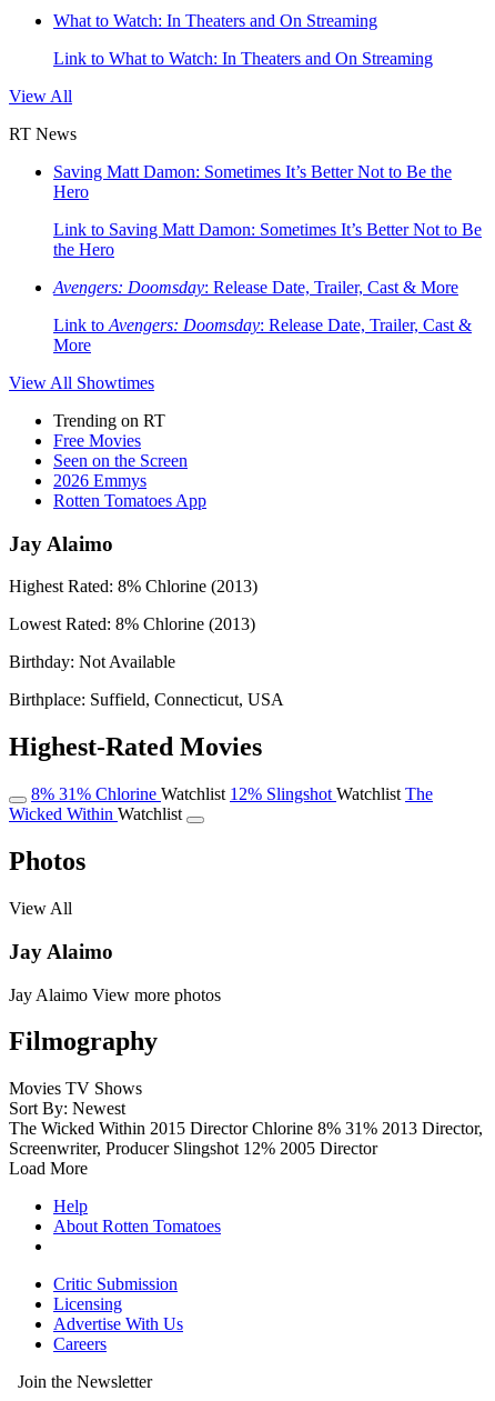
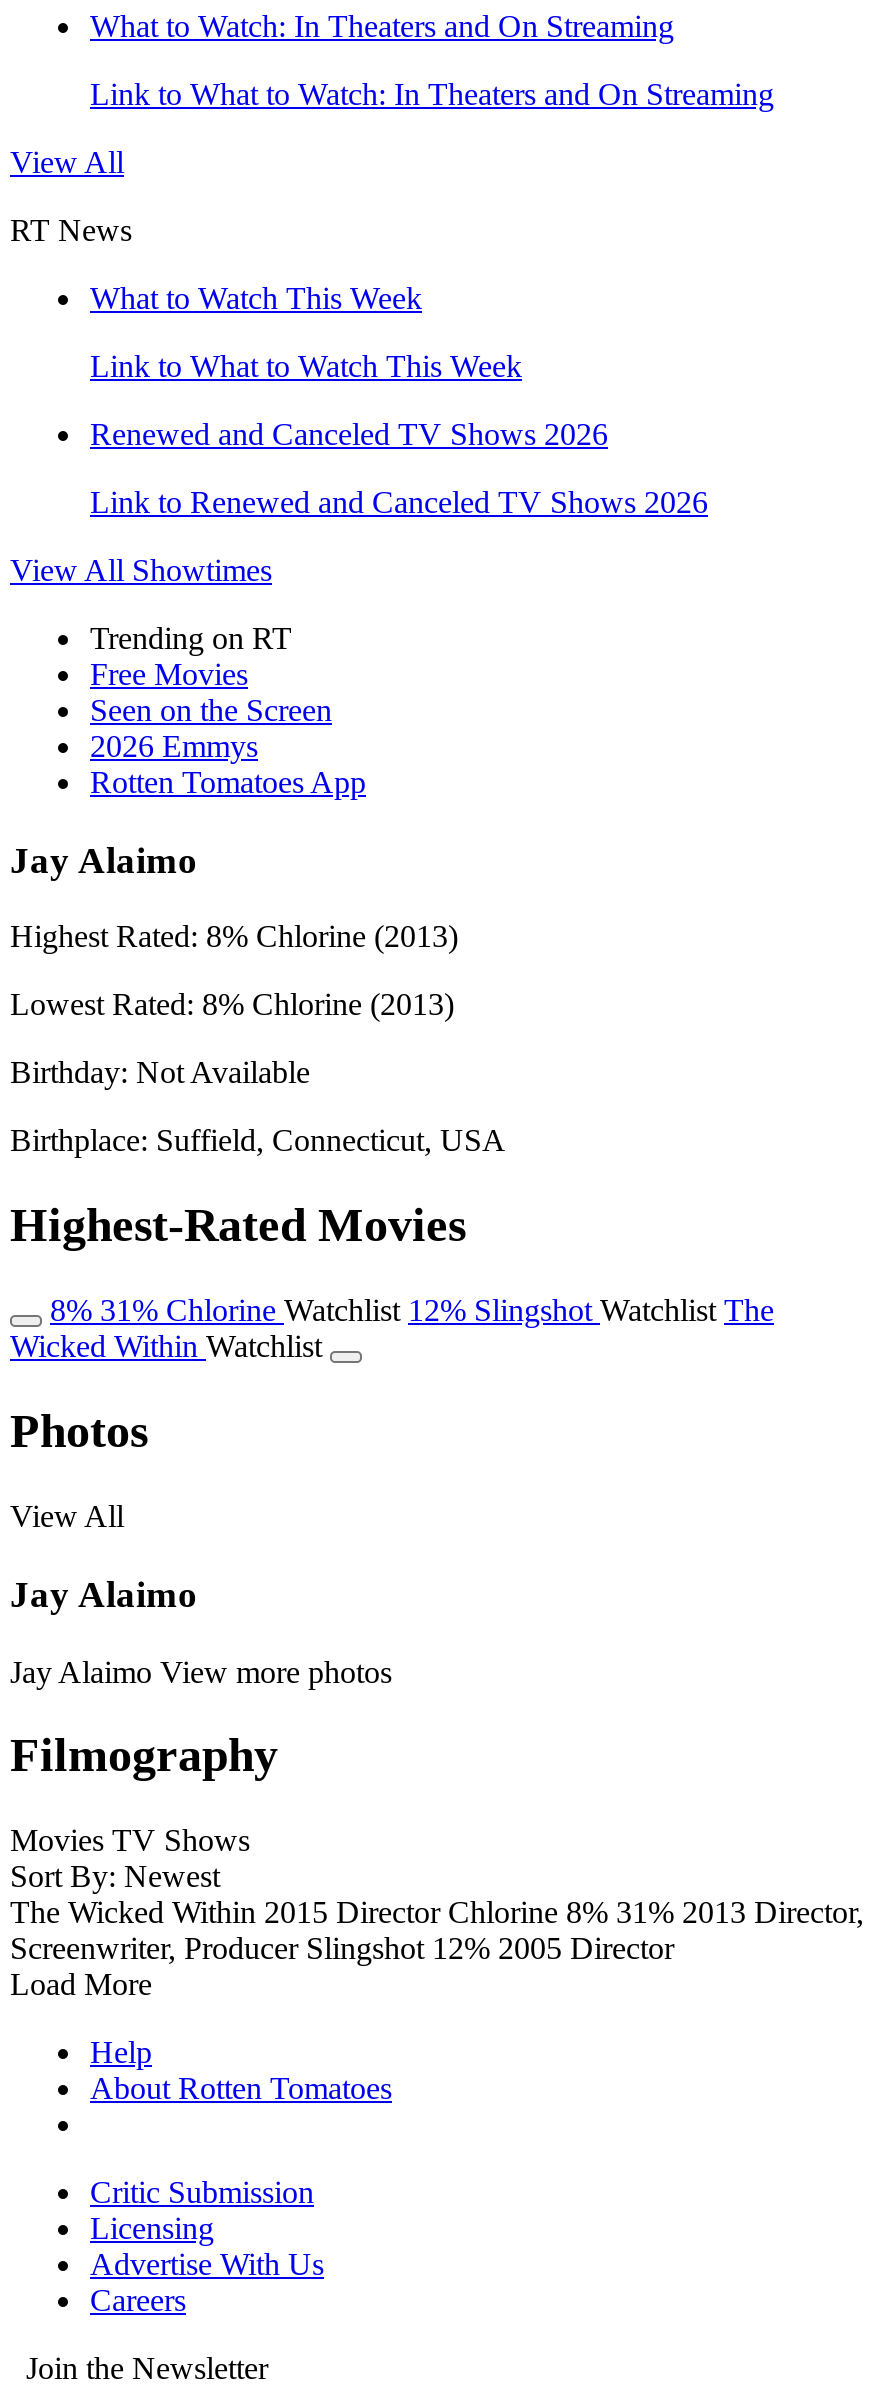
- Saving Matt Damon: Sometimes It’s Better Not to Be the
- Hero
+ What to Watch This Week

- Link to Saving Matt Damon: Sometimes It’s Better Not to Be
- the Hero
+ Link to What to Watch This Week

- Avengers: Doomsday: Release Date, Trailer, Cast & More
+ Renewed and Canceled TV Shows 2026

- Link to Avengers: Doomsday: Release Date, Trailer, Cast &
- More
+ Link to Renewed and Canceled TV Shows 2026
